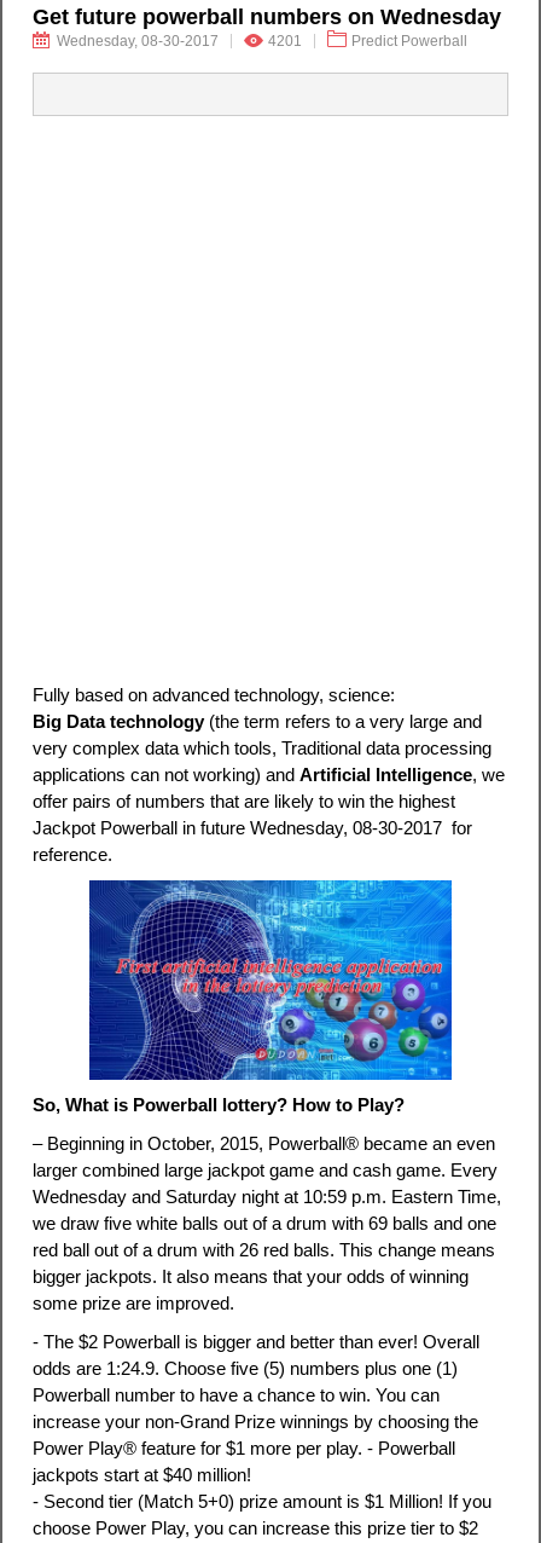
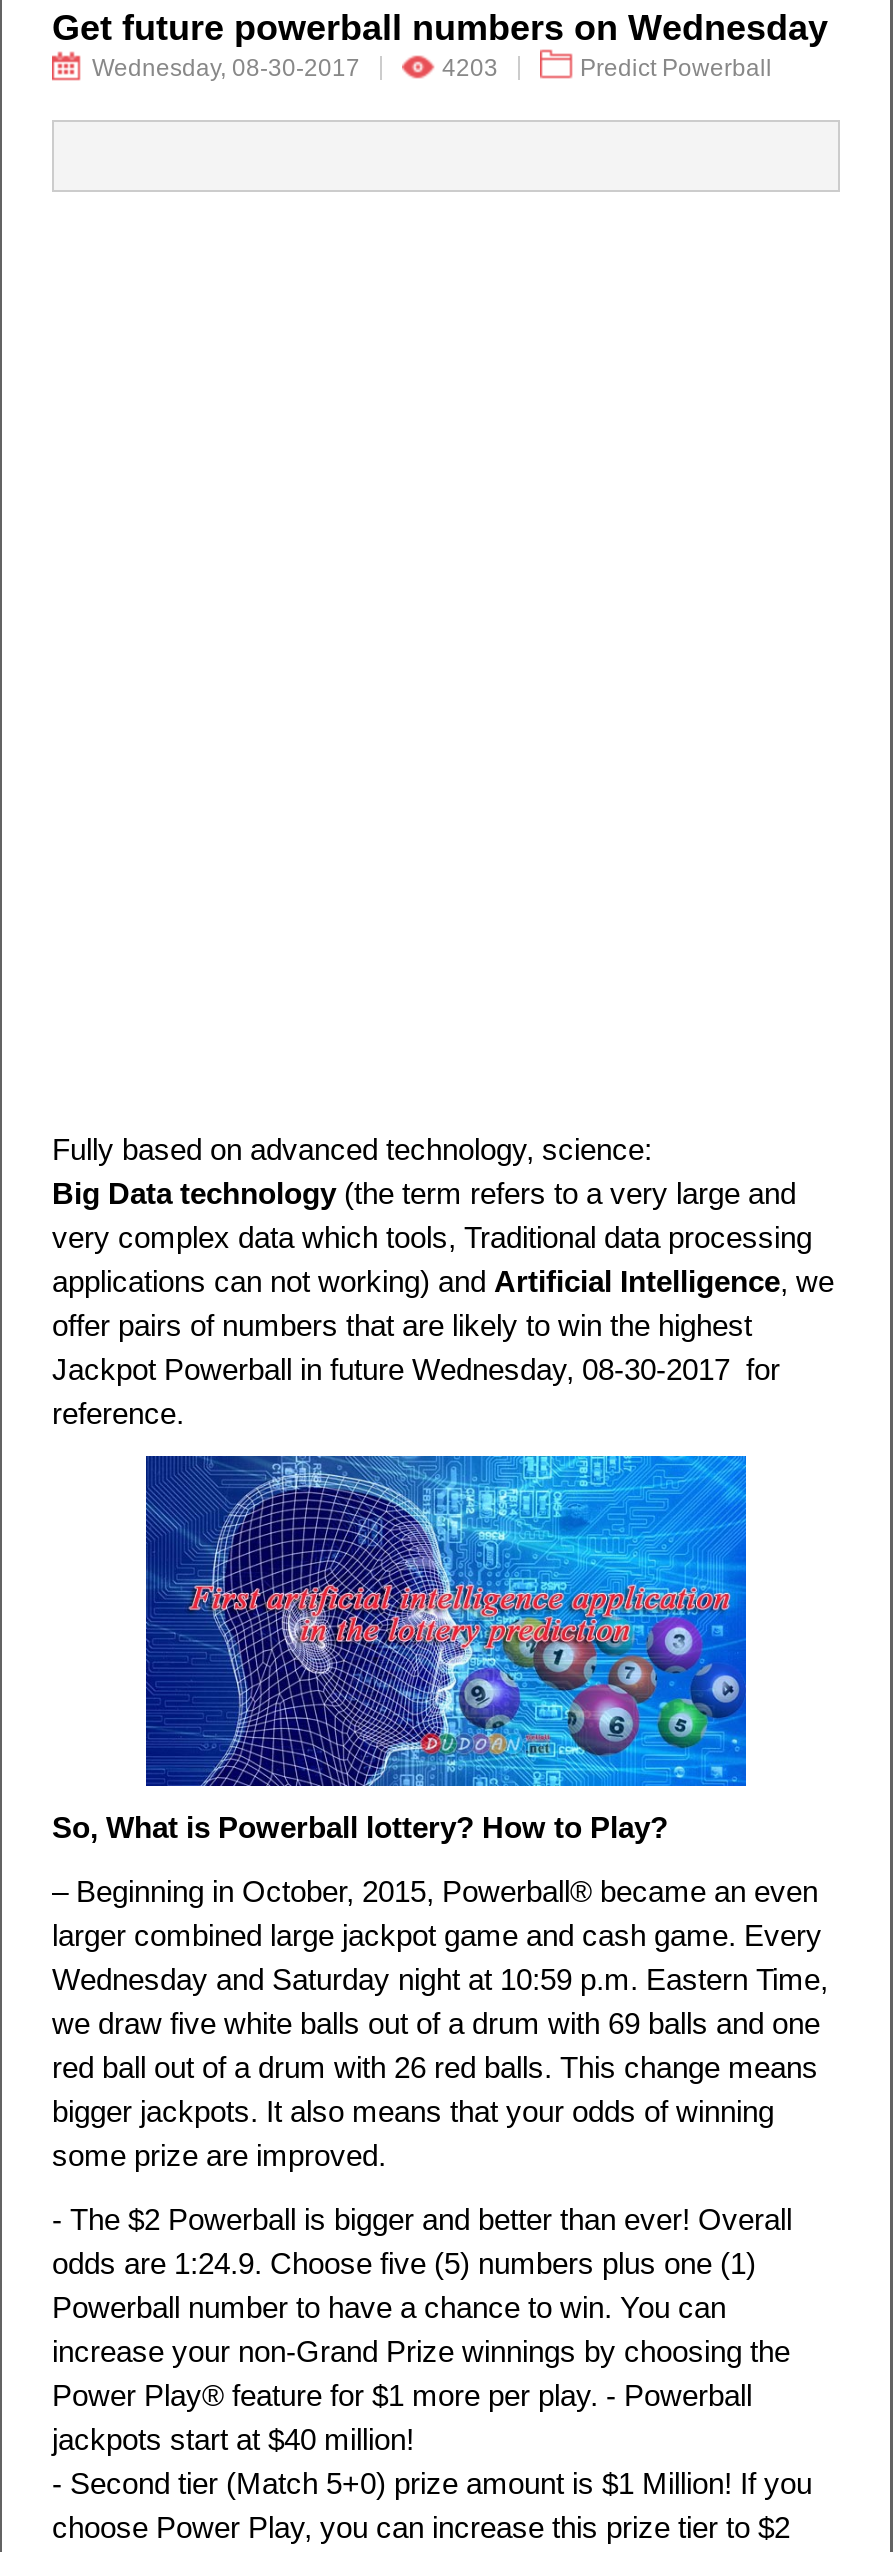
- 4201
+ 4203
